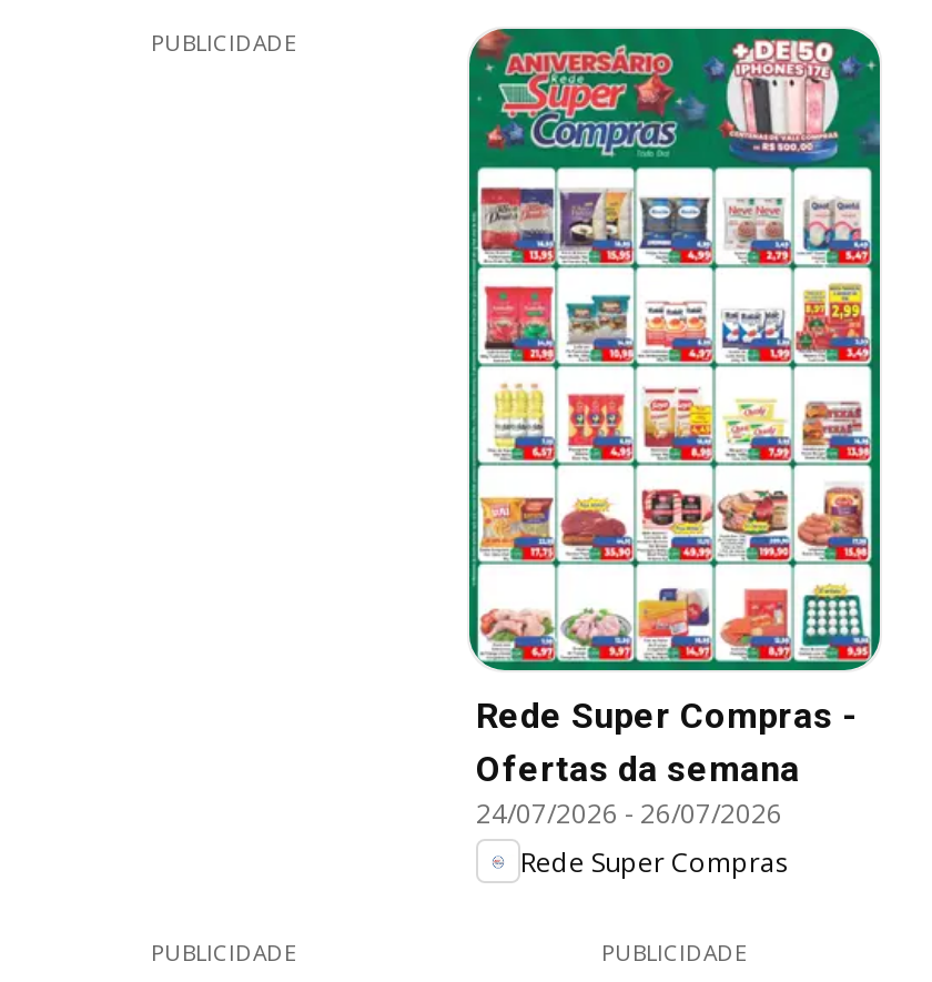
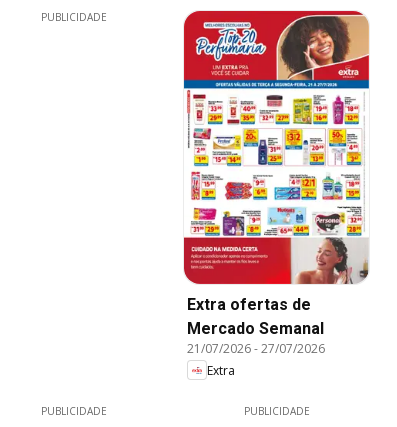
- [image]
- Rede Super Compras -
- Ofertas da semana
- 24/07/2026 - 26/07/2026
- Rede Super Compras
+ [image]
+ Extra ofertas de
+ Mercado Semanal
+ 21/07/2026 - 27/07/2026
+ Extra
